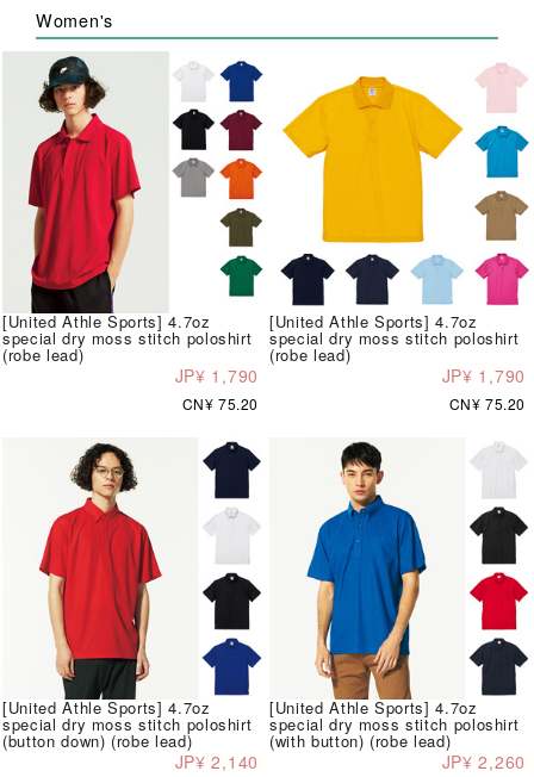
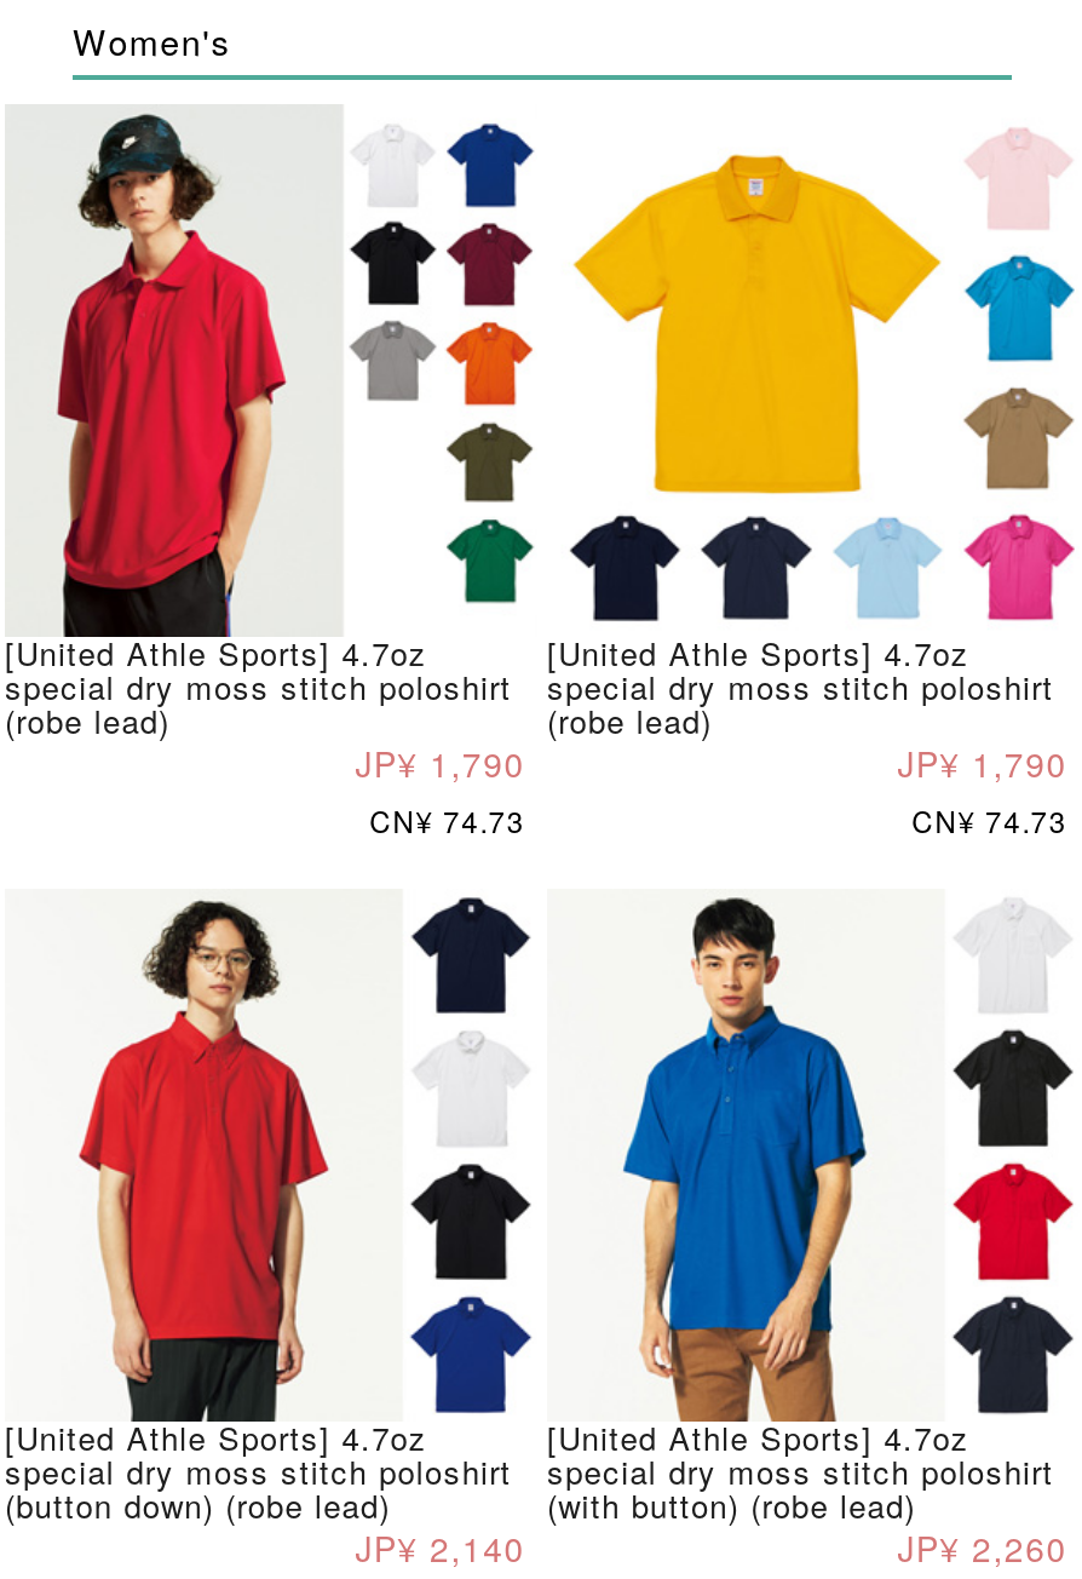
- CN¥ 75.20
+ CN¥ 74.73

- CN¥ 75.20
+ CN¥ 74.73
